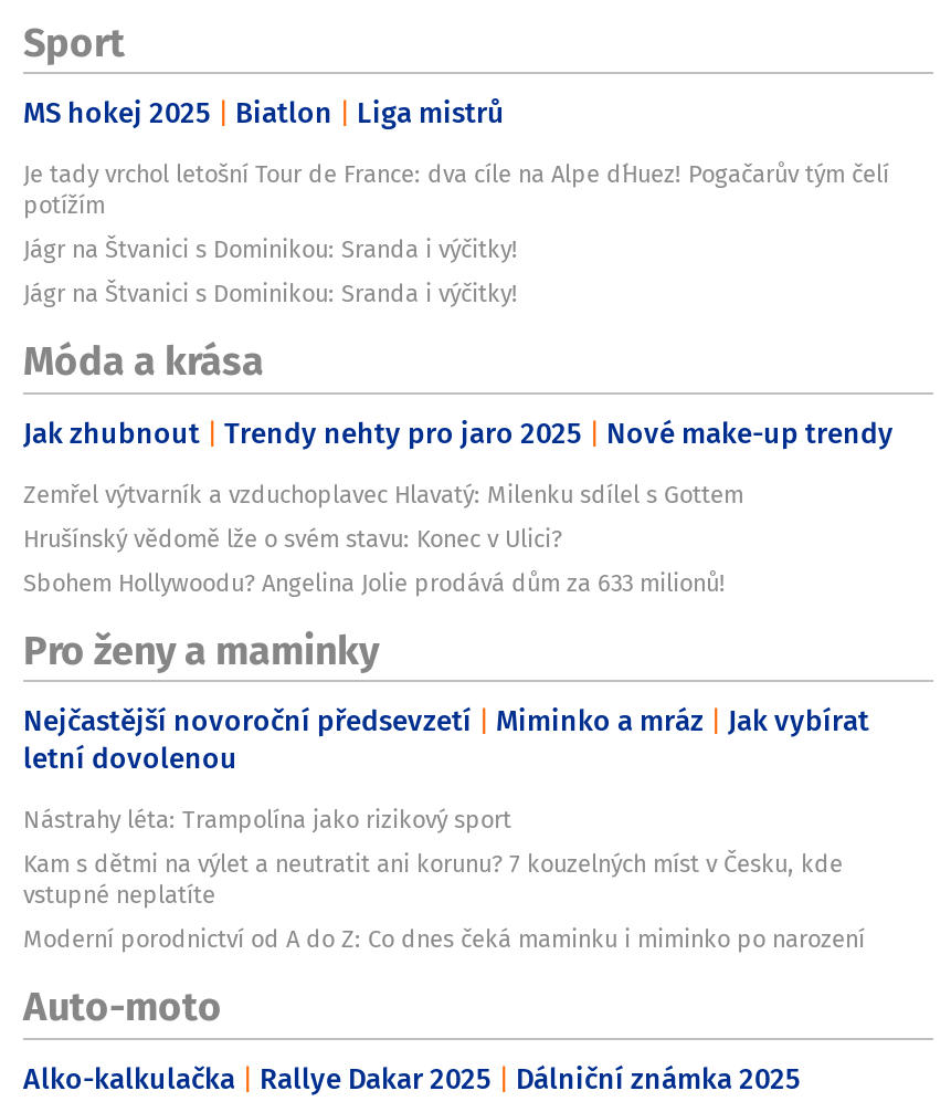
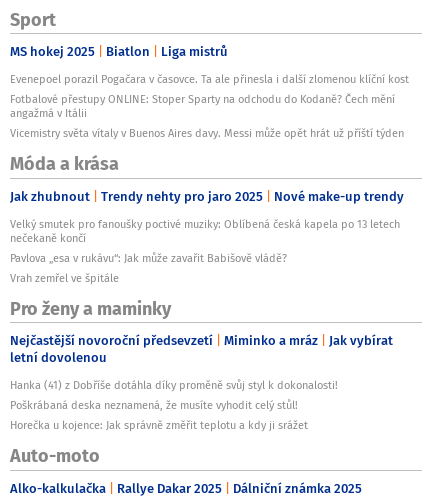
- Je tady vrchol letošní Tour de France: dva cíle na Alpe d´Huez! Pogačarův tým čelí
- potížím
- Jágr na Štvanici s Dominikou: Sranda i výčitky!
- Jágr na Štvanici s Dominikou: Sranda i výčitky!
+ Evenepoel porazil Pogačara v časovce. Ta ale přinesla i další zlomenou klíční kost
+ Fotbalové přestupy ONLINE: Stoper Sparty na odchodu do Kodaně? Čech mění
+ angažmá v Itálii
+ Vicemistry světa vítaly v Buenos Aires davy. Messi může opět hrát už příští týden

- Zemřel výtvarník a vzduchoplavec Hlavatý: Milenku sdílel s Gottem
- Hrušínský vědomě lže o svém stavu: Konec v Ulici?
- Sbohem Hollywoodu? Angelina Jolie prodává dům za 633 milionů!
+ Velký smutek pro fanoušky poctivé muziky: Oblíbená česká kapela po 13 letech
+ nečekaně končí
+ Pavlova „esa v rukávu“: Jak může zavařit Babišově vládě?
+ Vrah zemřel ve špitále

- Nástrahy léta: Trampolína jako rizikový sport
- Kam s dětmi na výlet a neutratit ani korunu? 7 kouzelných míst v Česku, kde
- vstupné neplatíte
- Moderní porodnictví od A do Z: Co dnes čeká maminku i miminko po narození
+ Hanka (41) z Dobříše dotáhla díky proměně svůj styl k dokonalosti!
+ Poškrábaná deska neznamená, že musíte vyhodit celý stůl!
+ Horečka u kojence: Jak správně změřit teplotu a kdy ji srážet
